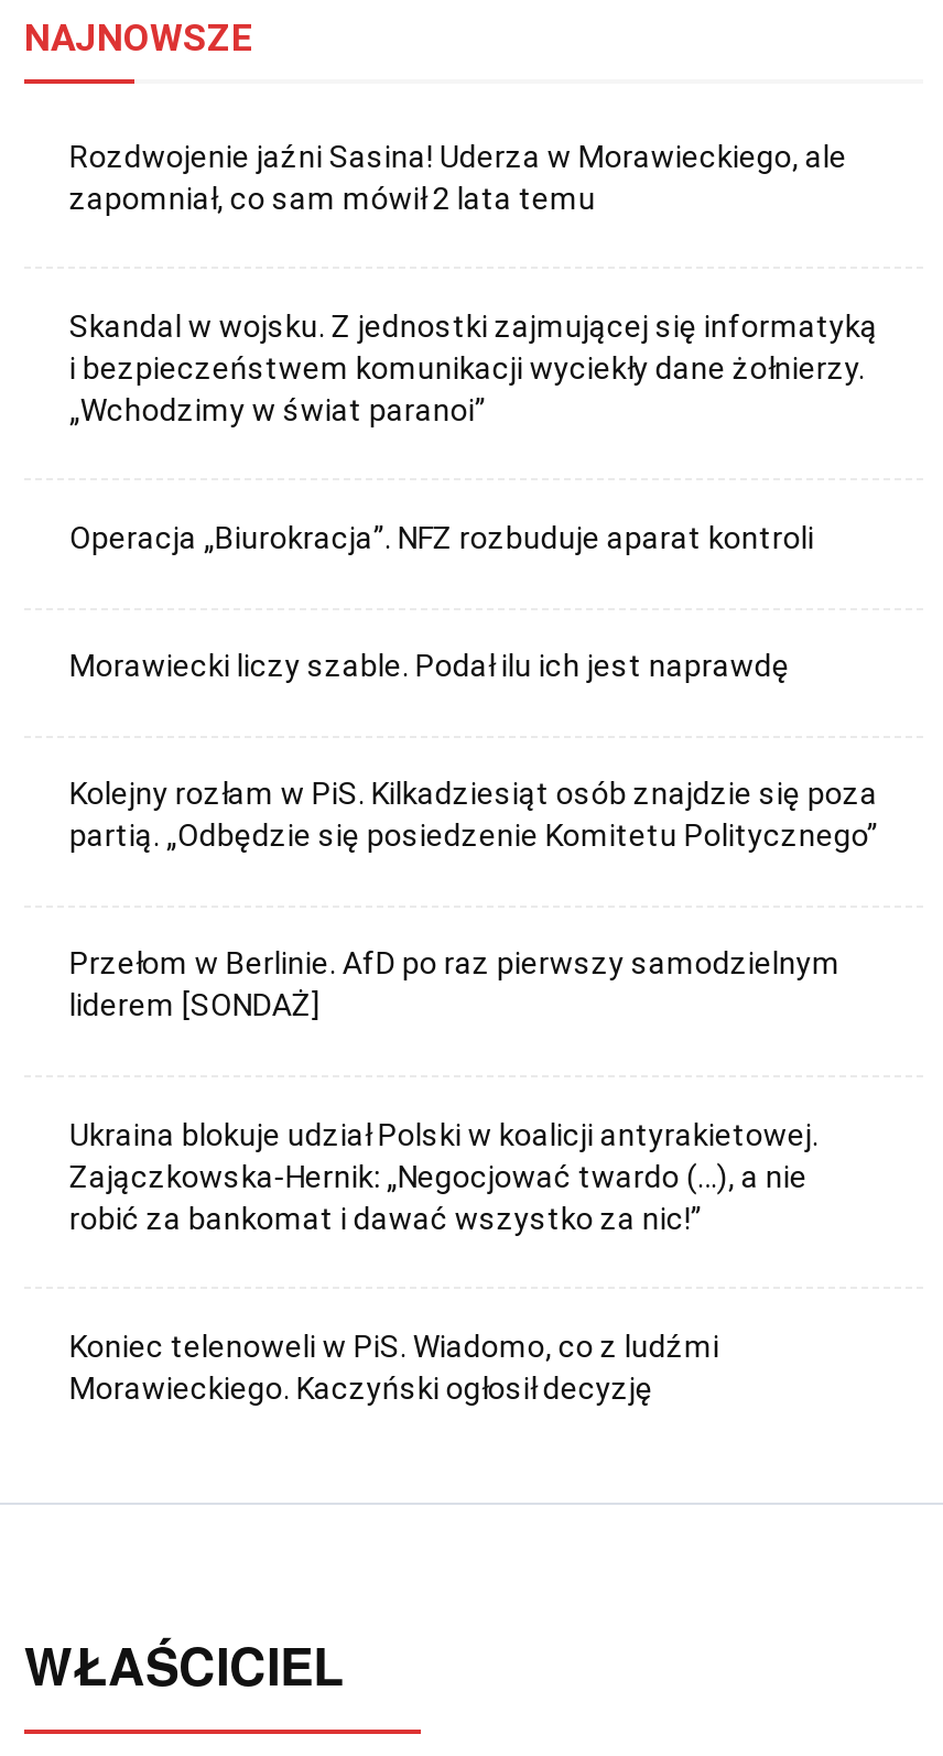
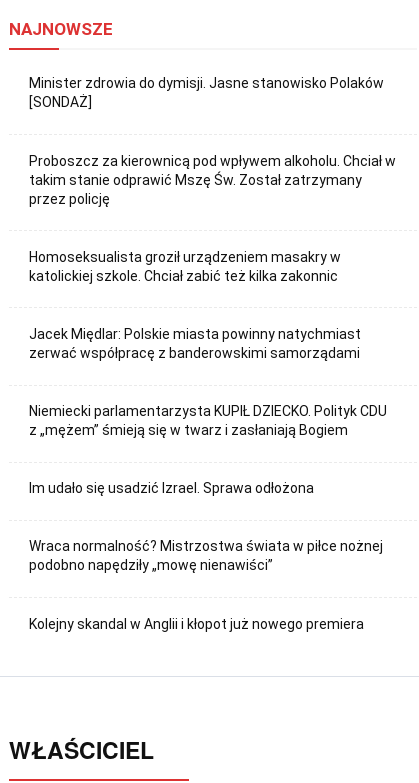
- Rozdwojenie jaźni Sasina! Uderza w Morawieckiego, ale
- zapomniał, co sam mówił 2 lata temu
+ Minister zdrowia do dymisji. Jasne stanowisko Polaków
+ [SONDAŻ]

- Skandal w wojsku. Z jednostki zajmującej się informatyką
- i bezpieczeństwem komunikacji wyciekły dane żołnierzy.
- „Wchodzimy w świat paranoi”
+ Proboszcz za kierownicą pod wpływem alkoholu. Chciał w
+ takim stanie odprawić Mszę Św. Został zatrzymany
+ przez policję

- Operacja „Biurokracja”. NFZ rozbuduje aparat kontroli
+ Homoseksualista groził urządzeniem masakry w
+ katolickiej szkole. Chciał zabić też kilka zakonnic

- Morawiecki liczy szable. Podał ilu ich jest naprawdę
+ Jacek Międlar: Polskie miasta powinny natychmiast
+ zerwać współpracę z banderowskimi samorządami

- Kolejny rozłam w PiS. Kilkadziesiąt osób znajdzie się poza
- partią. „Odbędzie się posiedzenie Komitetu Politycznego”
+ Niemiecki parlamentarzysta KUPIŁ DZIECKO. Polityk CDU
+ z „mężem” śmieją się w twarz i zasłaniają Bogiem

- Przełom w Berlinie. AfD po raz pierwszy samodzielnym
- liderem [SONDAŻ]
+ Im udało się usadzić Izrael. Sprawa odłożona

- Ukraina blokuje udział Polski w koalicji antyrakietowej.
- Zajączkowska-Hernik: „Negocjować twardo (…), a nie
- robić za bankomat i dawać wszystko za nic!”
+ Wraca normalność? Mistrzostwa świata w piłce nożnej
+ podobno napędziły „mowę nienawiści”

- Koniec telenoweli w PiS. Wiadomo, co z ludźmi
- Morawieckiego. Kaczyński ogłosił decyzję
+ Kolejny skandal w Anglii i kłopot już nowego premiera
